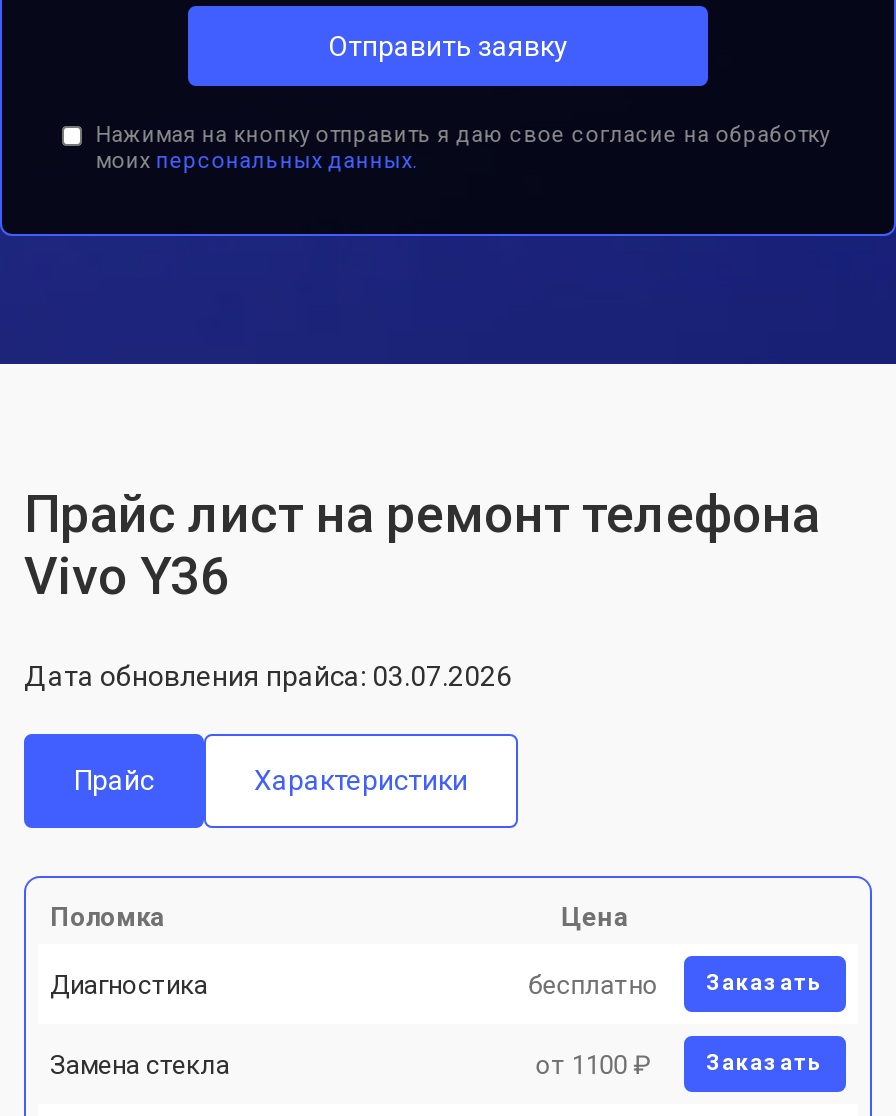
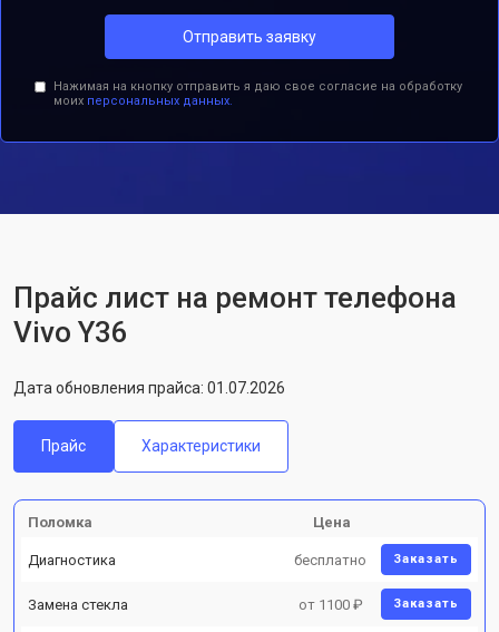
- Дата обновления прайса: 03.07.2026
+ Дата обновления прайса: 01.07.2026
